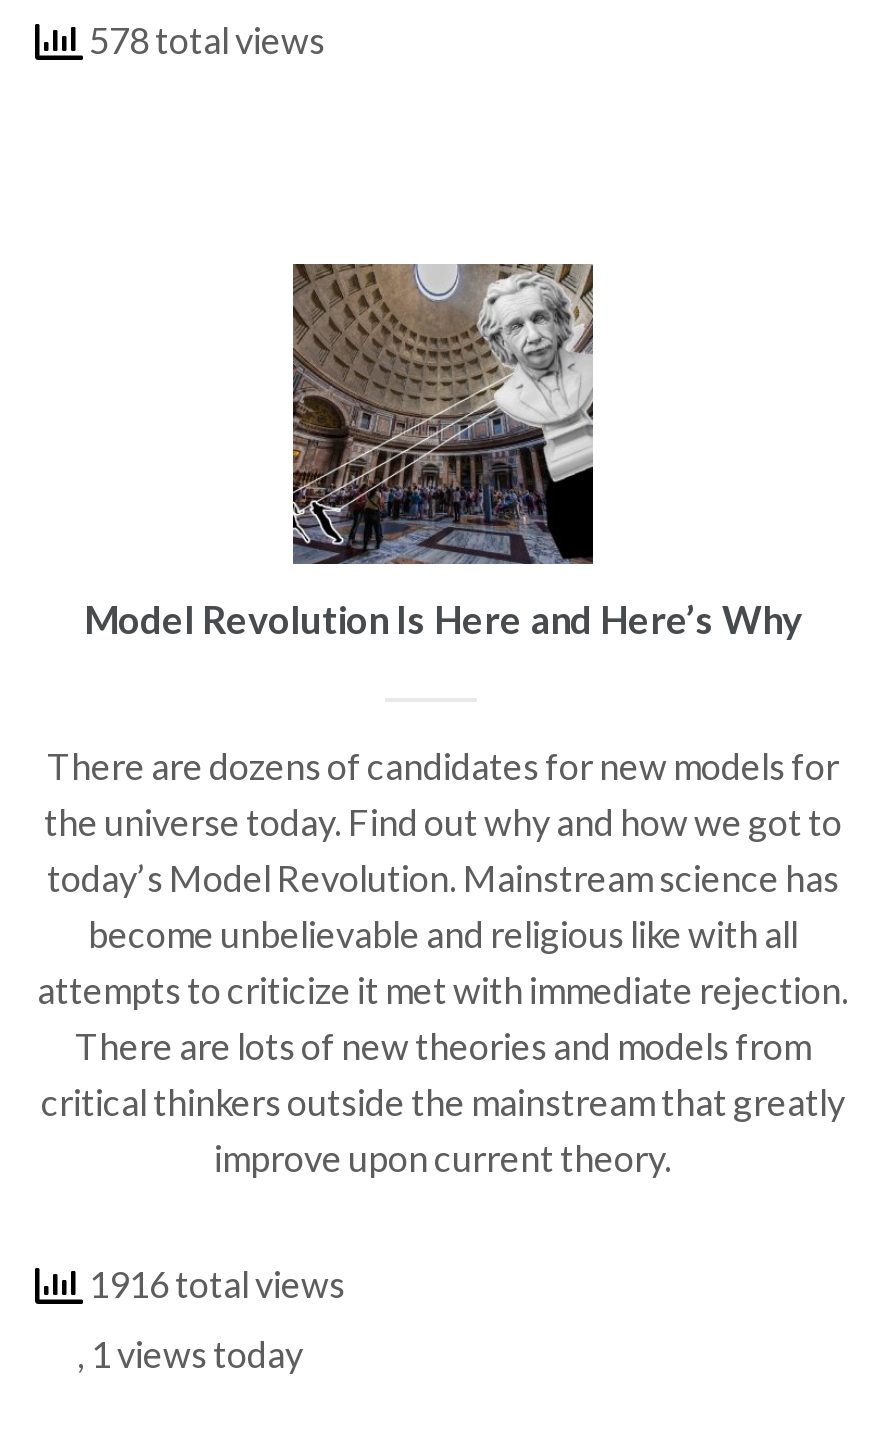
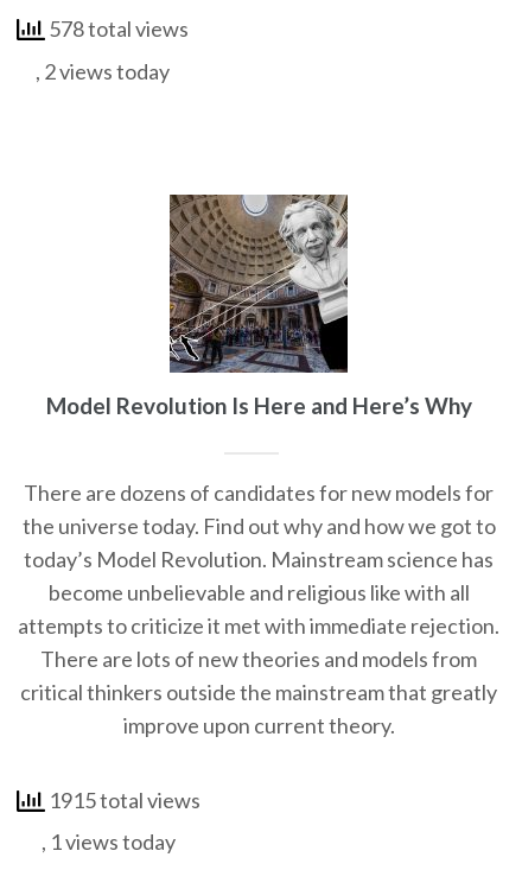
+ , 2 views today

- 1916 total views
+ 1915 total views
